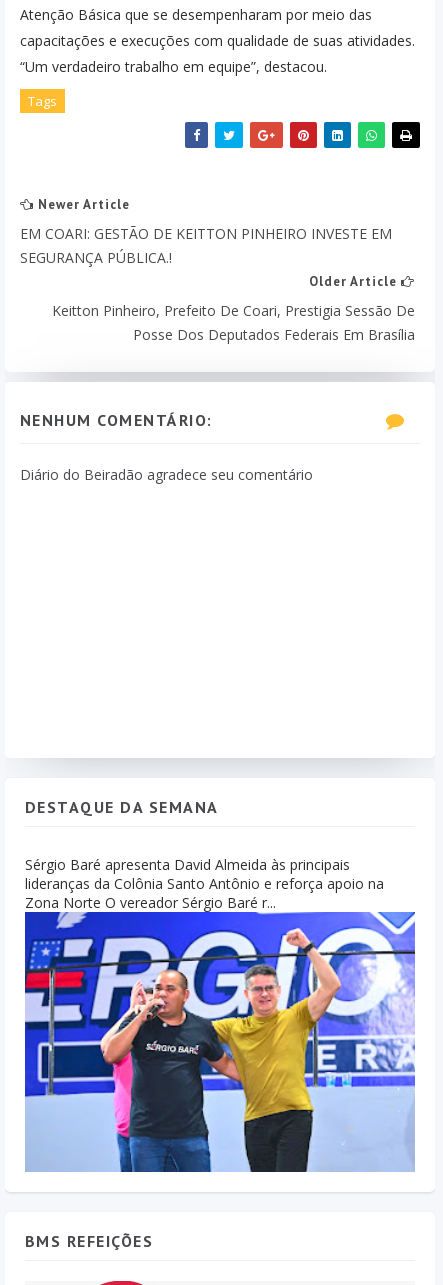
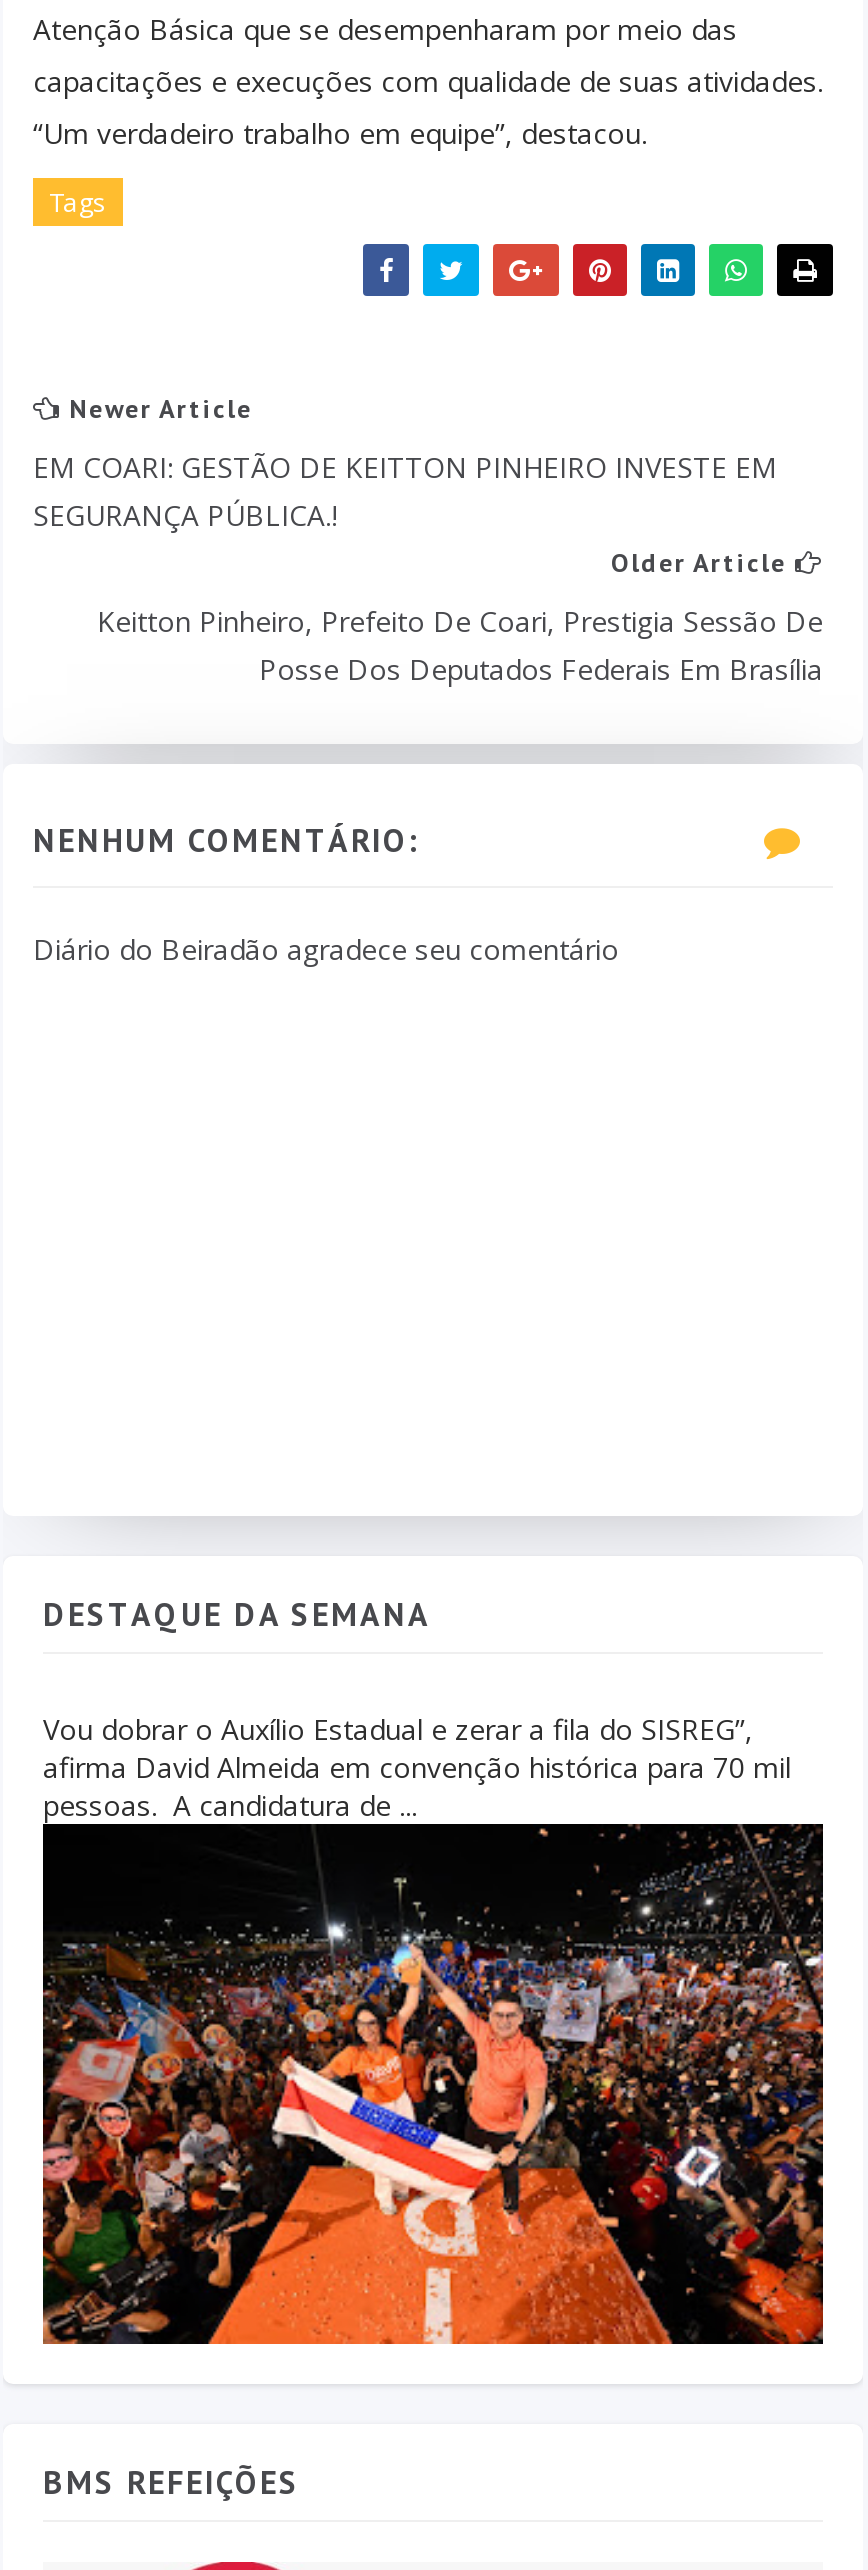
- [image]
- Sérgio Baré apresenta David Almeida às principais
- lideranças da Colônia Santo Antônio e reforça apoio na
- Zona Norte O vereador Sérgio Baré r...
+ [image]
+ Vou dobrar o Auxílio Estadual e zerar a fila do SISREG”,
+ afirma David Almeida em convenção histórica para 70 mil
+ pessoas. A candidatura de ...
